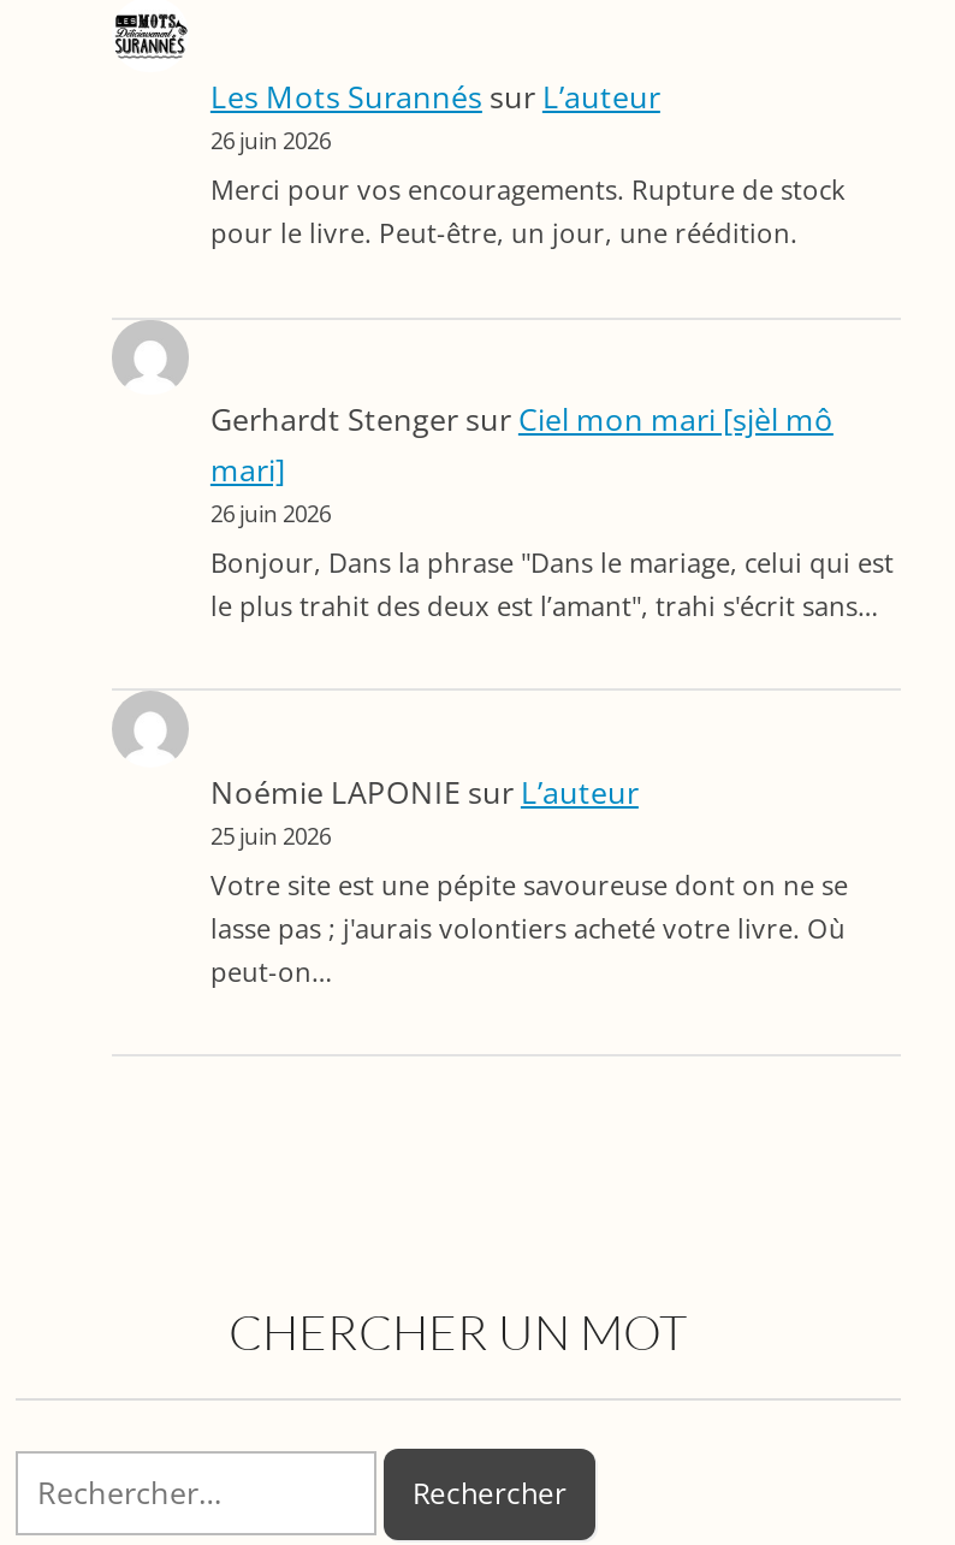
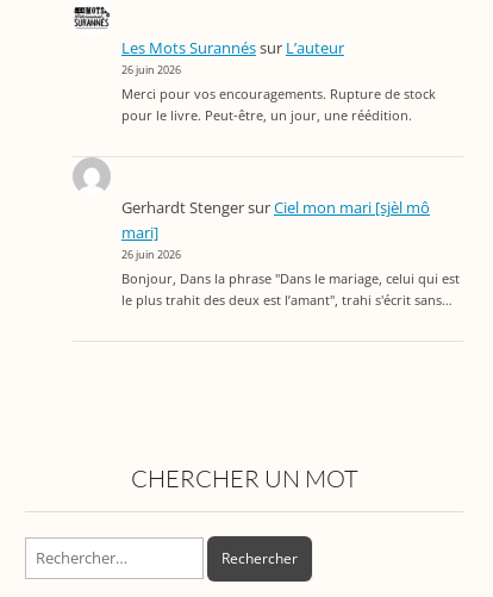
- Noémie LAPONIE sur L’auteur
- 25 juin 2026
- Votre site est une pépite savoureuse dont on ne se
- lasse pas ; j'aurais volontiers acheté votre livre. Où
- peut-on…
